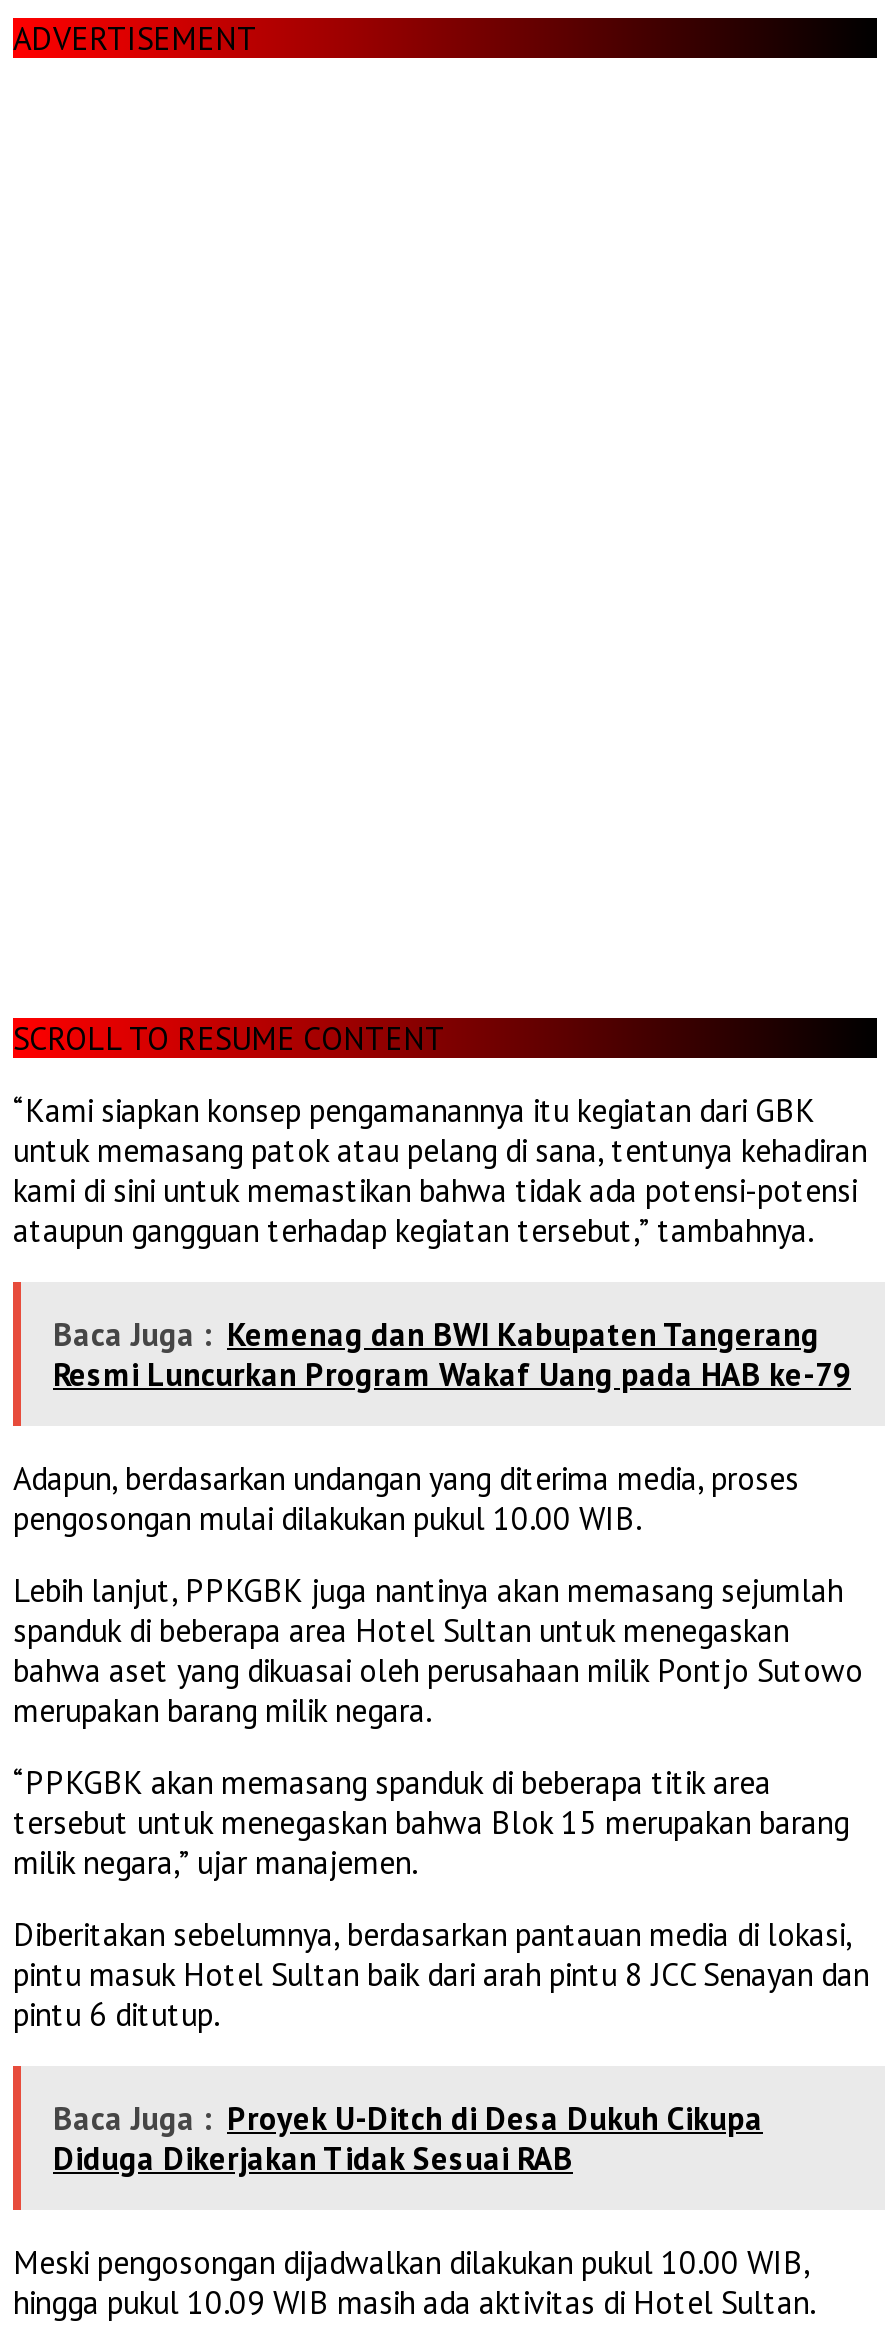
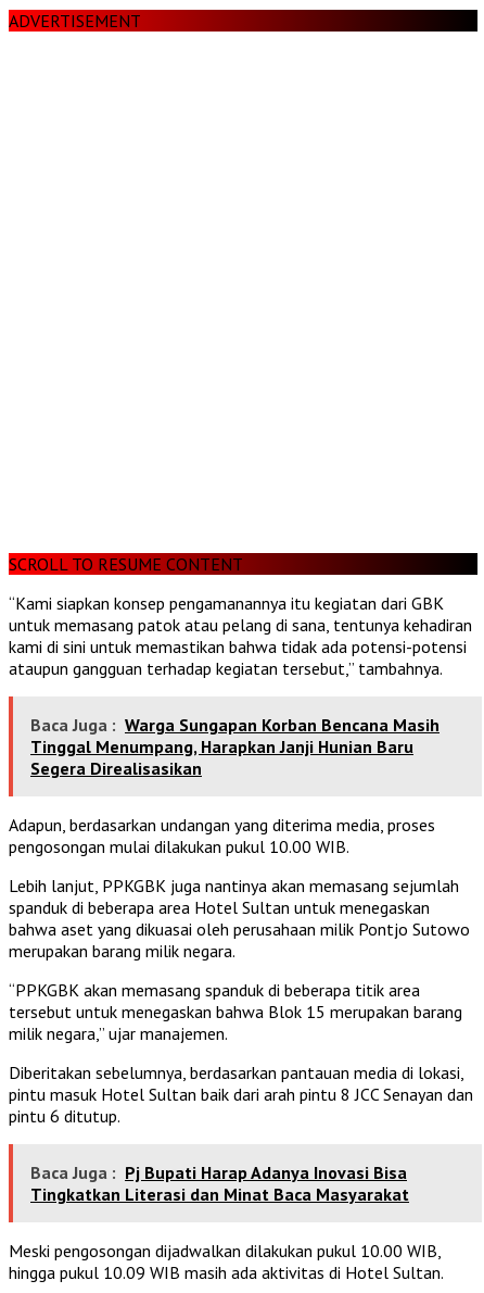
- Baca Juga : Kemenag dan BWI Kabupaten Tangerang
- Resmi Luncurkan Program Wakaf Uang pada HAB ke-79
+ Baca Juga : Warga Sungapan Korban Bencana Masih
+ Tinggal Menumpang, Harapkan Janji Hunian Baru
+ Segera Direalisasikan

- Baca Juga : Proyek U-Ditch di Desa Dukuh Cikupa
- Diduga Dikerjakan Tidak Sesuai RAB
+ Baca Juga : Pj Bupati Harap Adanya Inovasi Bisa
+ Tingkatkan Literasi dan Minat Baca Masyarakat
